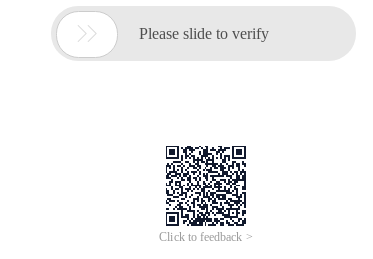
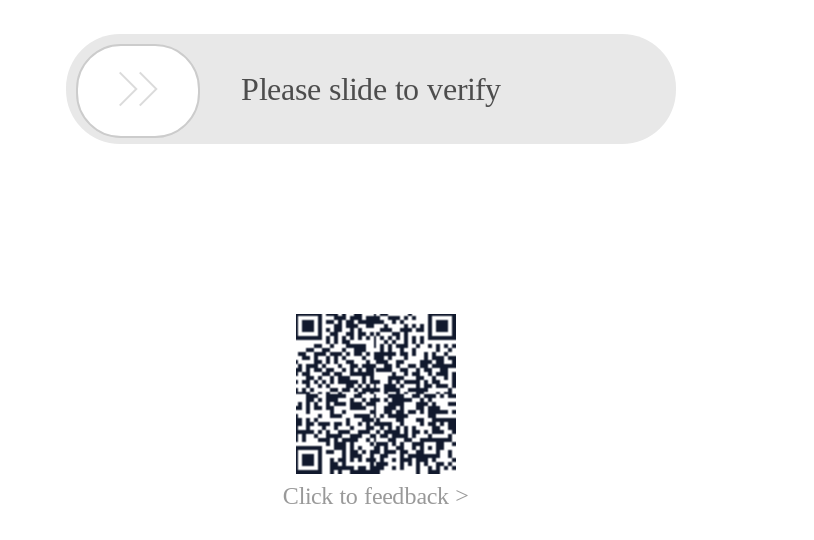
- [image]
+ [image]
